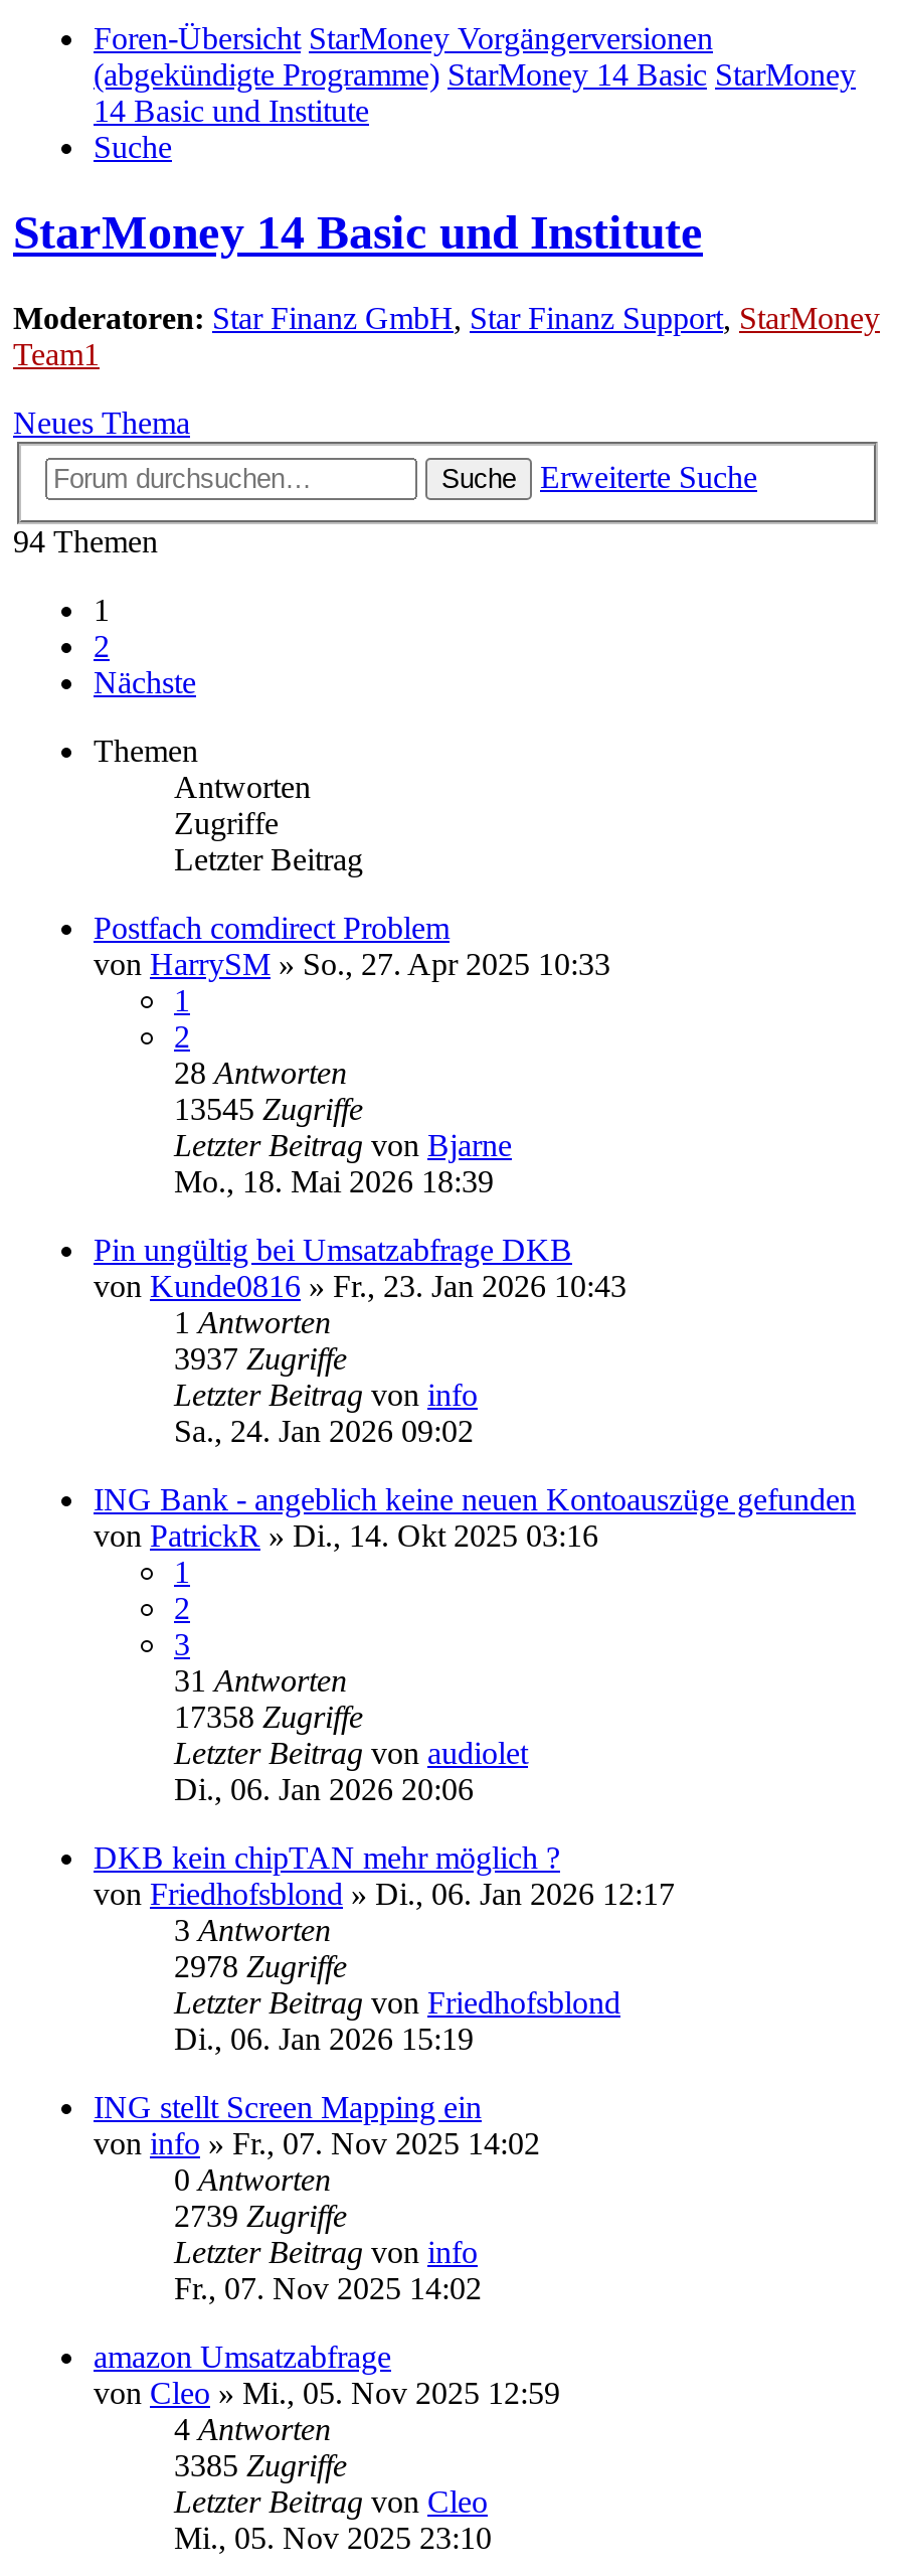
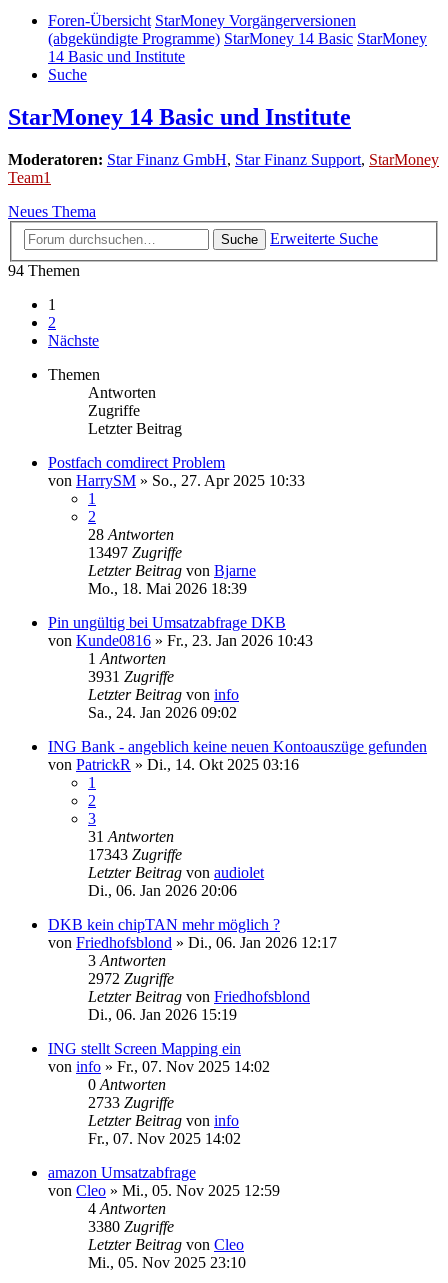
- 13545 Zugriffe
+ 13497 Zugriffe

- 3937 Zugriffe
+ 3931 Zugriffe

- 17358 Zugriffe
+ 17343 Zugriffe

- 2978 Zugriffe
+ 2972 Zugriffe

- 2739 Zugriffe
+ 2733 Zugriffe

- 3385 Zugriffe
+ 3380 Zugriffe
